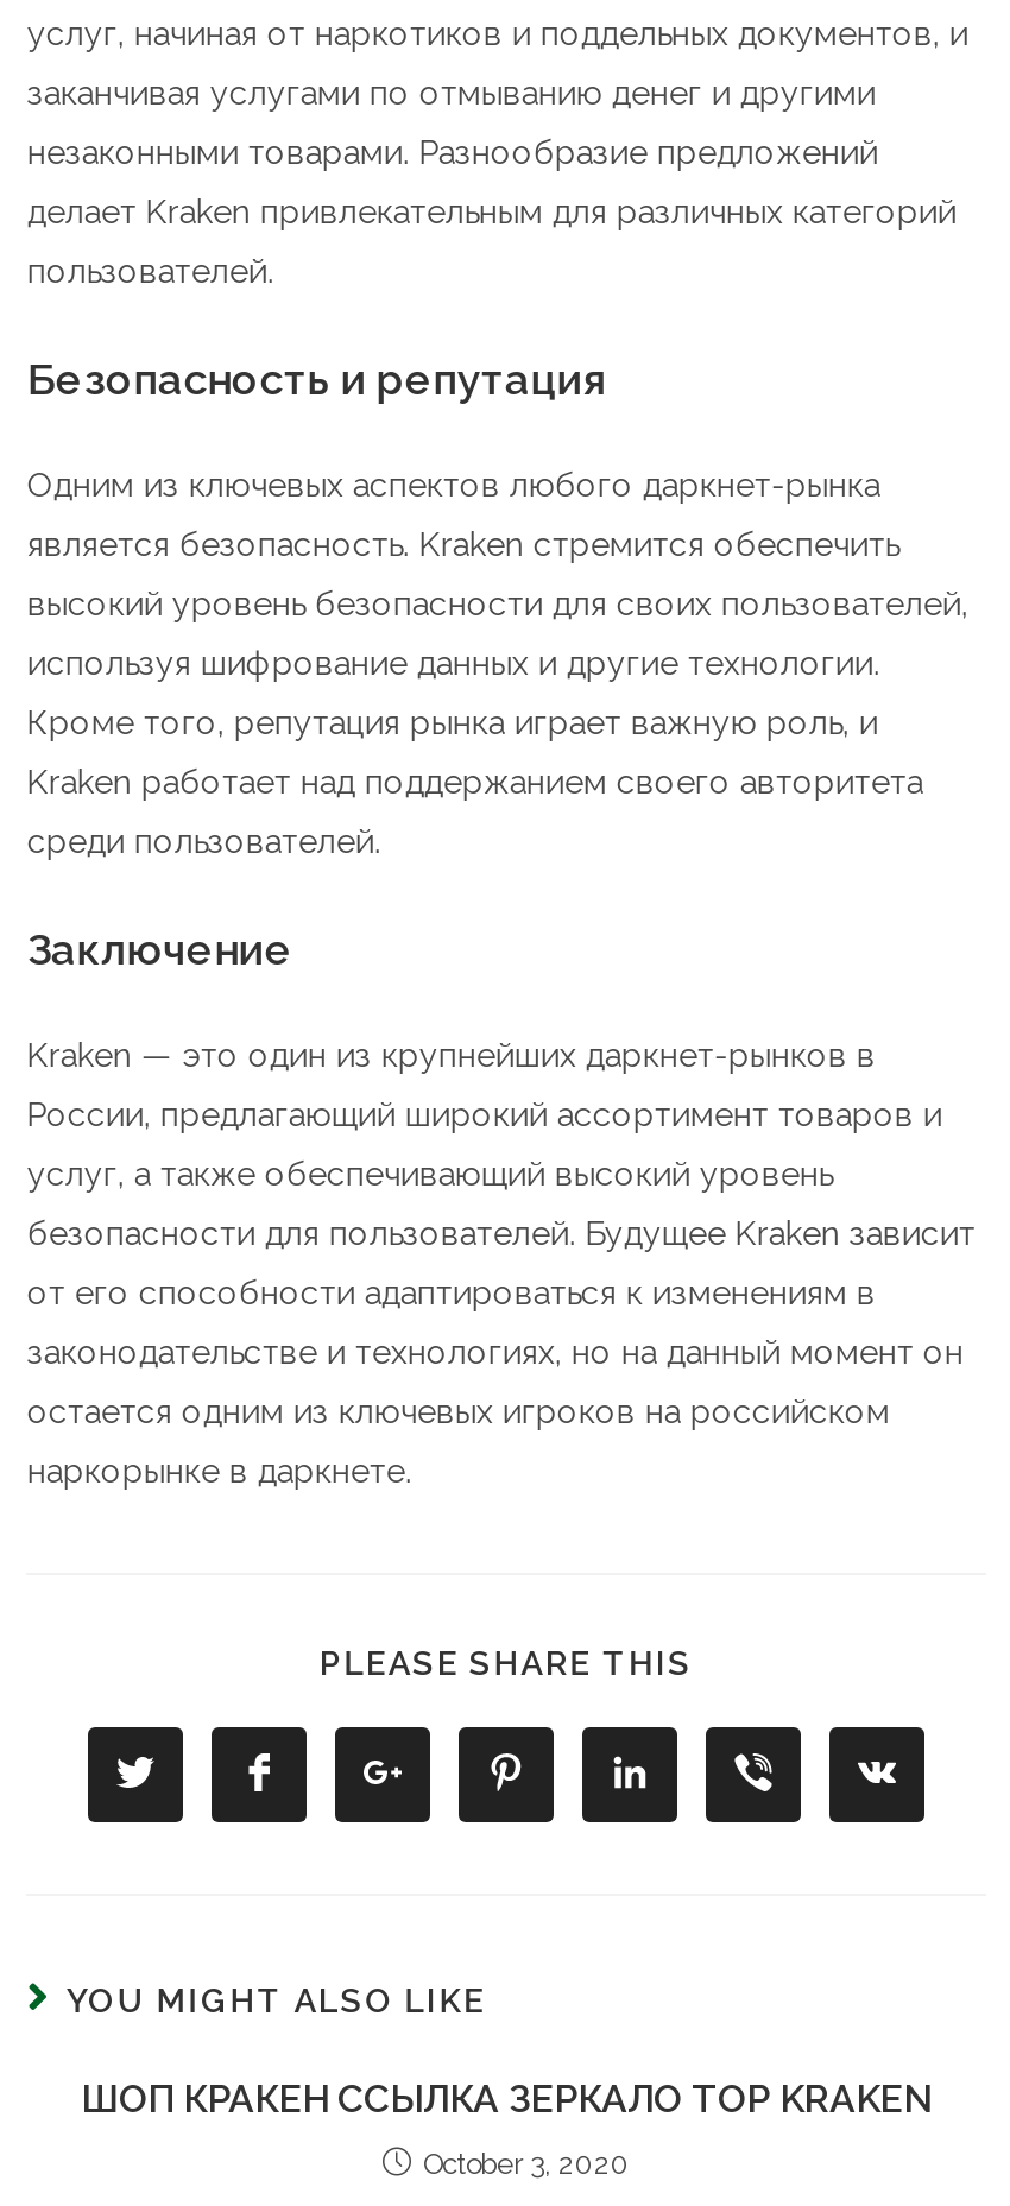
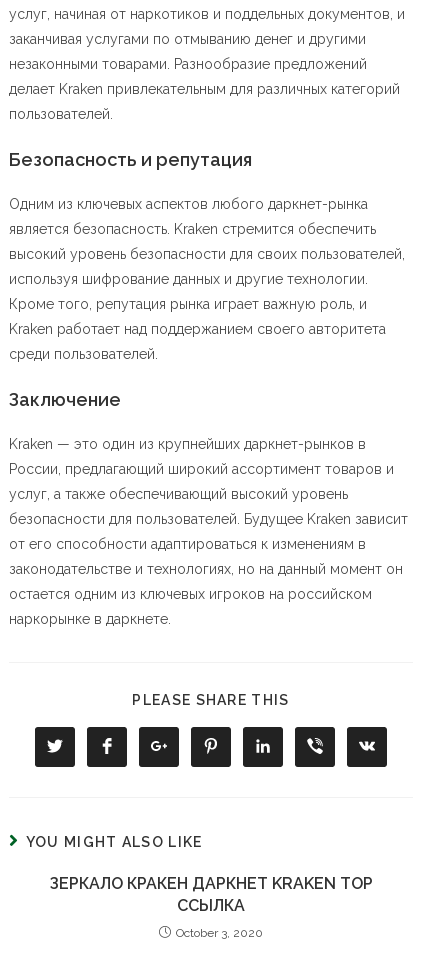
- ШОП КРАКЕН ССЫЛКА ЗЕРКАЛО ТОР KRAKEN
+ ЗЕРКАЛО КРАКЕН ДАРКНЕТ KRAKEN ТОР
+ ССЫЛКА
